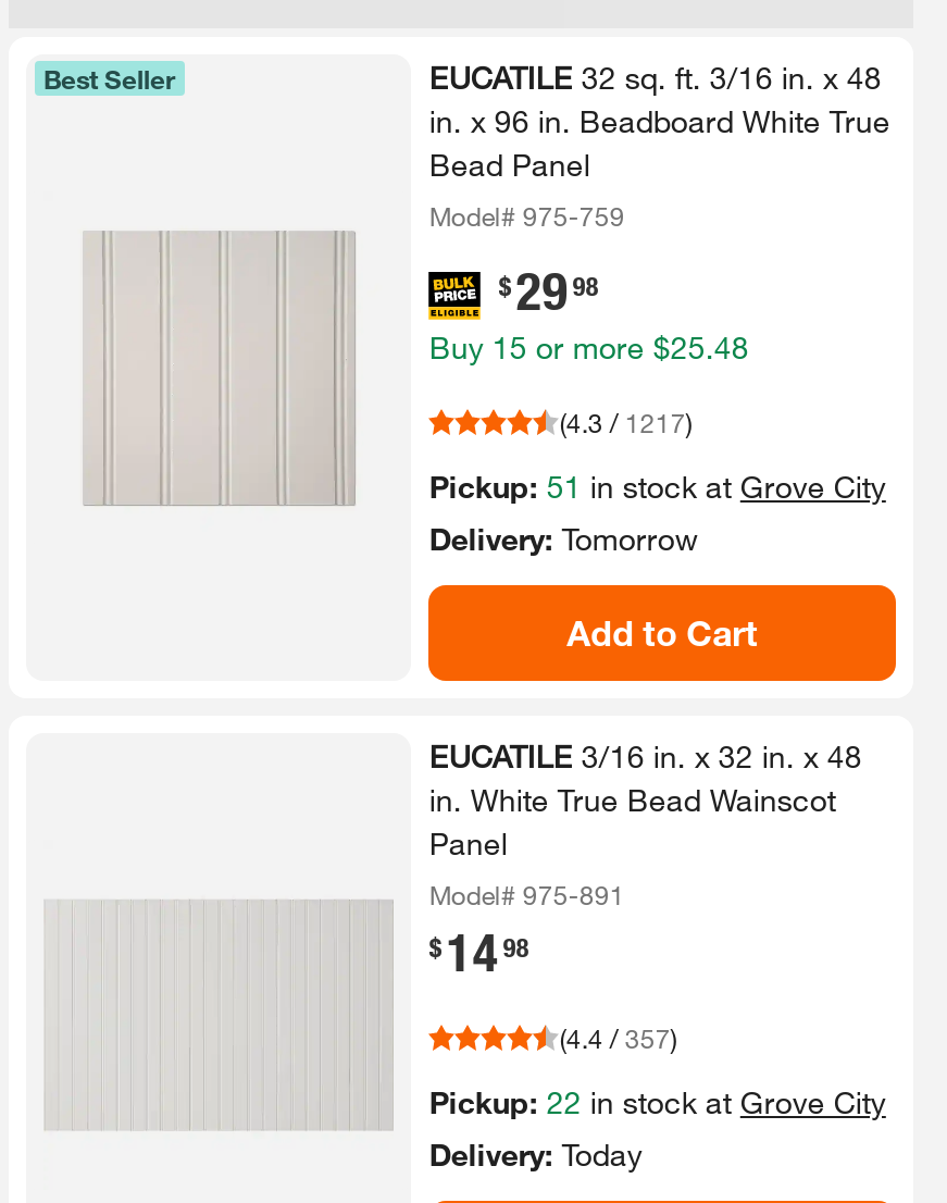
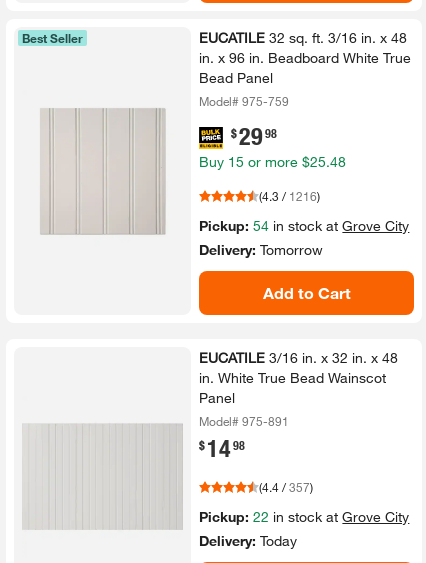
- (4.3 / 1217)
+ (4.3 / 1216)

- Pickup: 51 in stock at Grove City
+ Pickup: 54 in stock at Grove City
